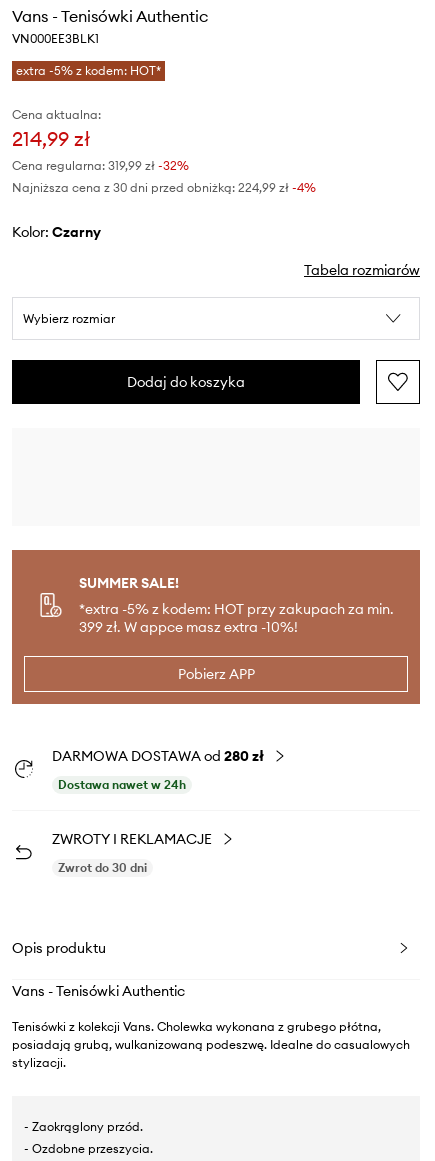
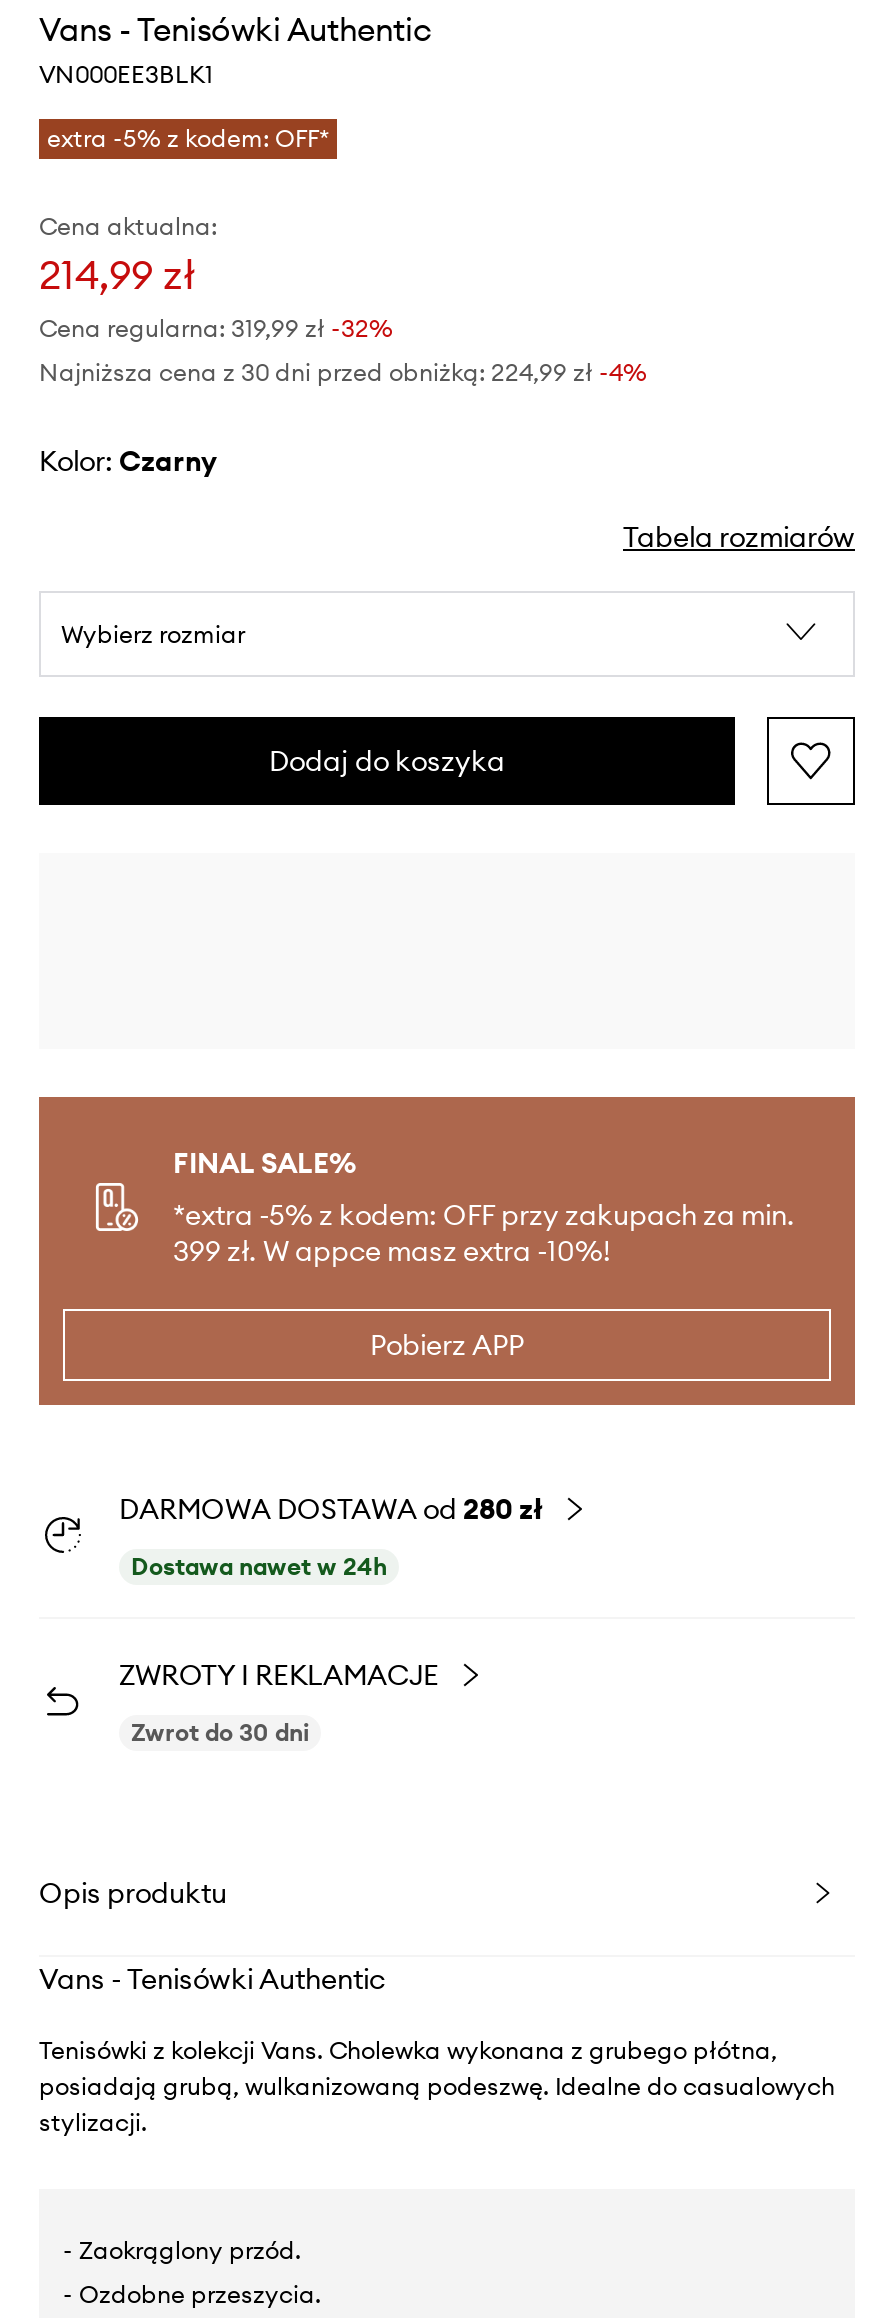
- extra -5% z kodem: HOT*
+ extra -5% z kodem: OFF*

- SUMMER SALE!
- *extra -5% z kodem: HOT przy zakupach za min.
+ FINAL SALE%
+ *extra -5% z kodem: OFF przy zakupach za min.
